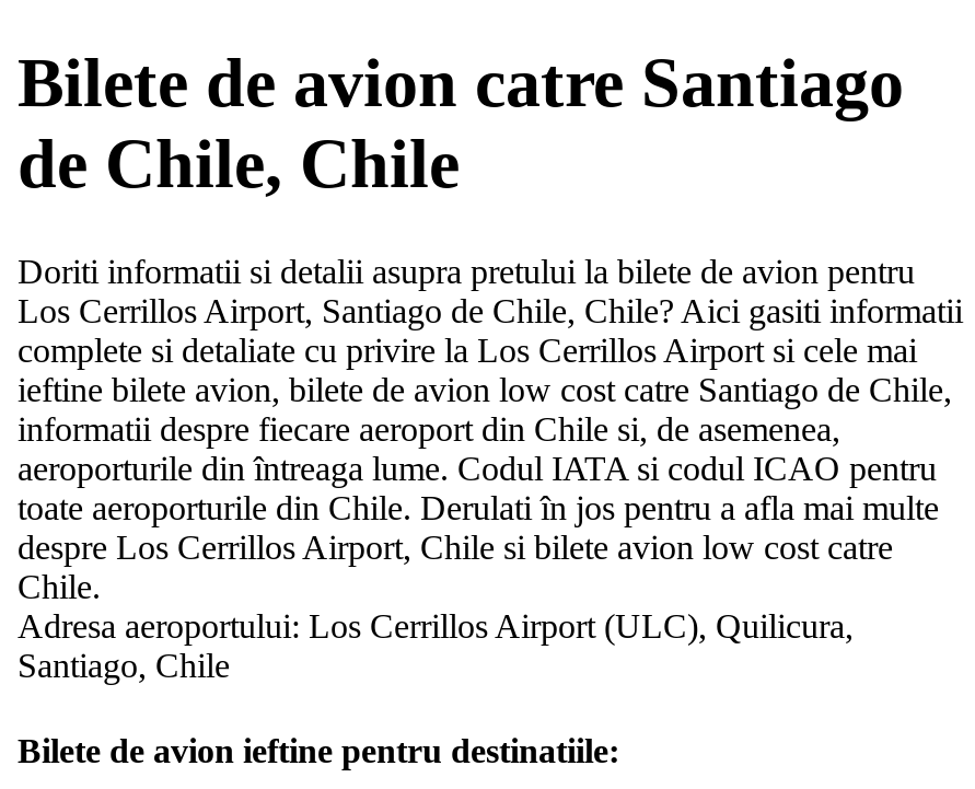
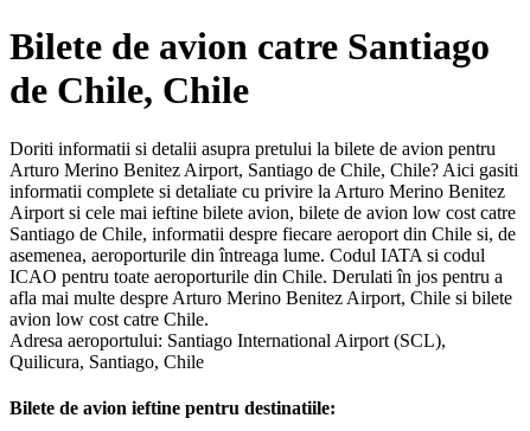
- Los Cerrillos Airport, Santiago de Chile, Chile? Aici gasiti informatii
- complete si detaliate cu privire la Los Cerrillos Airport si cele mai
- ieftine bilete avion, bilete de avion low cost catre Santiago de Chile,
- informatii despre fiecare aeroport din Chile si, de asemenea,
- aeroporturile din întreaga lume. Codul IATA si codul ICAO pentru
- toate aeroporturile din Chile. Derulati în jos pentru a afla mai multe
- despre Los Cerrillos Airport, Chile si bilete avion low cost catre
- Chile.
- Adresa aeroportului: Los Cerrillos Airport (ULC), Quilicura,
- Santiago, Chile
+ Arturo Merino Benitez Airport, Santiago de Chile, Chile? Aici gasiti
+ informatii complete si detaliate cu privire la Arturo Merino Benitez
+ Airport si cele mai ieftine bilete avion, bilete de avion low cost catre
+ Santiago de Chile, informatii despre fiecare aeroport din Chile si, de
+ asemenea, aeroporturile din întreaga lume. Codul IATA si codul
+ ICAO pentru toate aeroporturile din Chile. Derulati în jos pentru a
+ afla mai multe despre Arturo Merino Benitez Airport, Chile si bilete
+ avion low cost catre Chile.
+ Adresa aeroportului: Santiago International Airport (SCL),
+ Quilicura, Santiago, Chile
